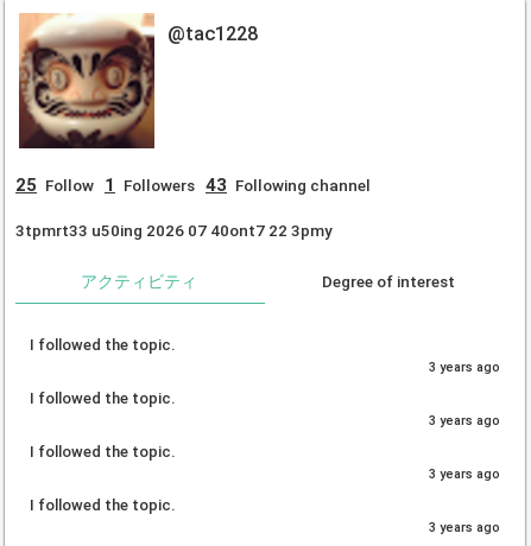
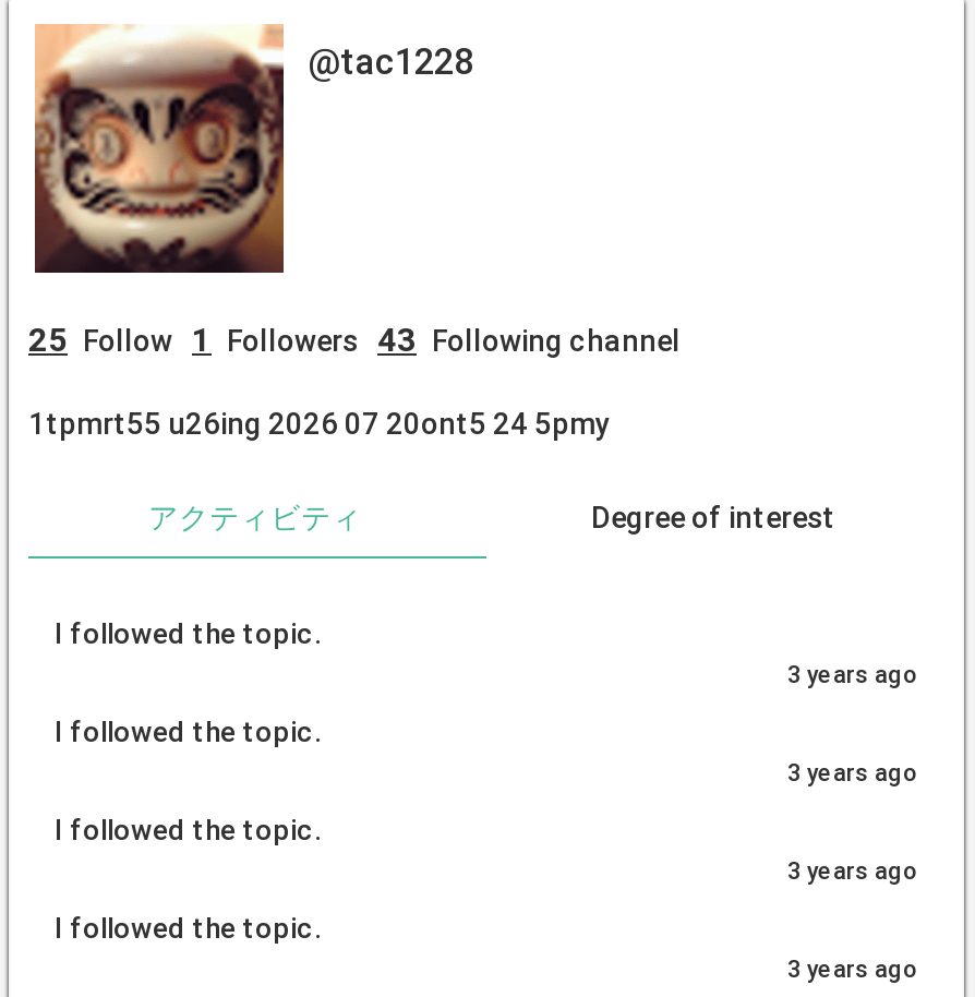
- 3tpmrt33 u50ing 2026 07 40ont7 22 3pmy
+ 1tpmrt55 u26ing 2026 07 20ont5 24 5pmy
